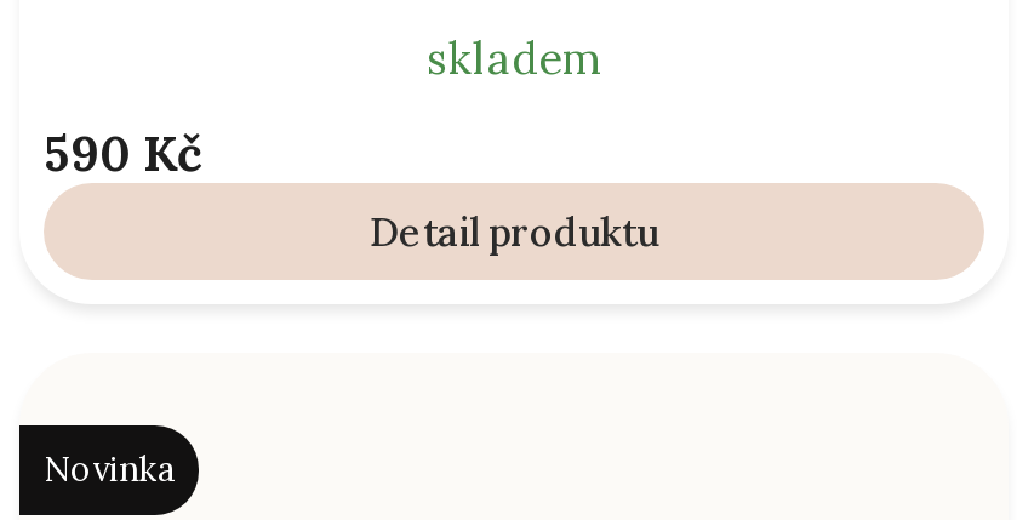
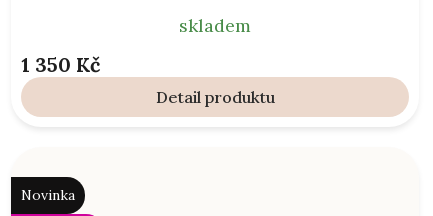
- 590 Kč
+ 1 350 Kč
